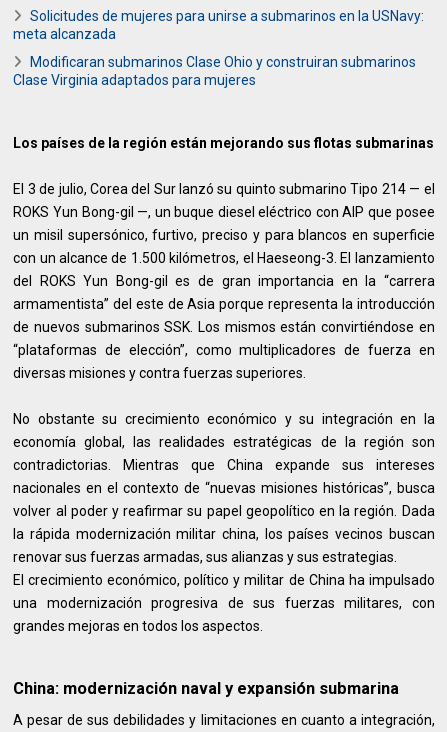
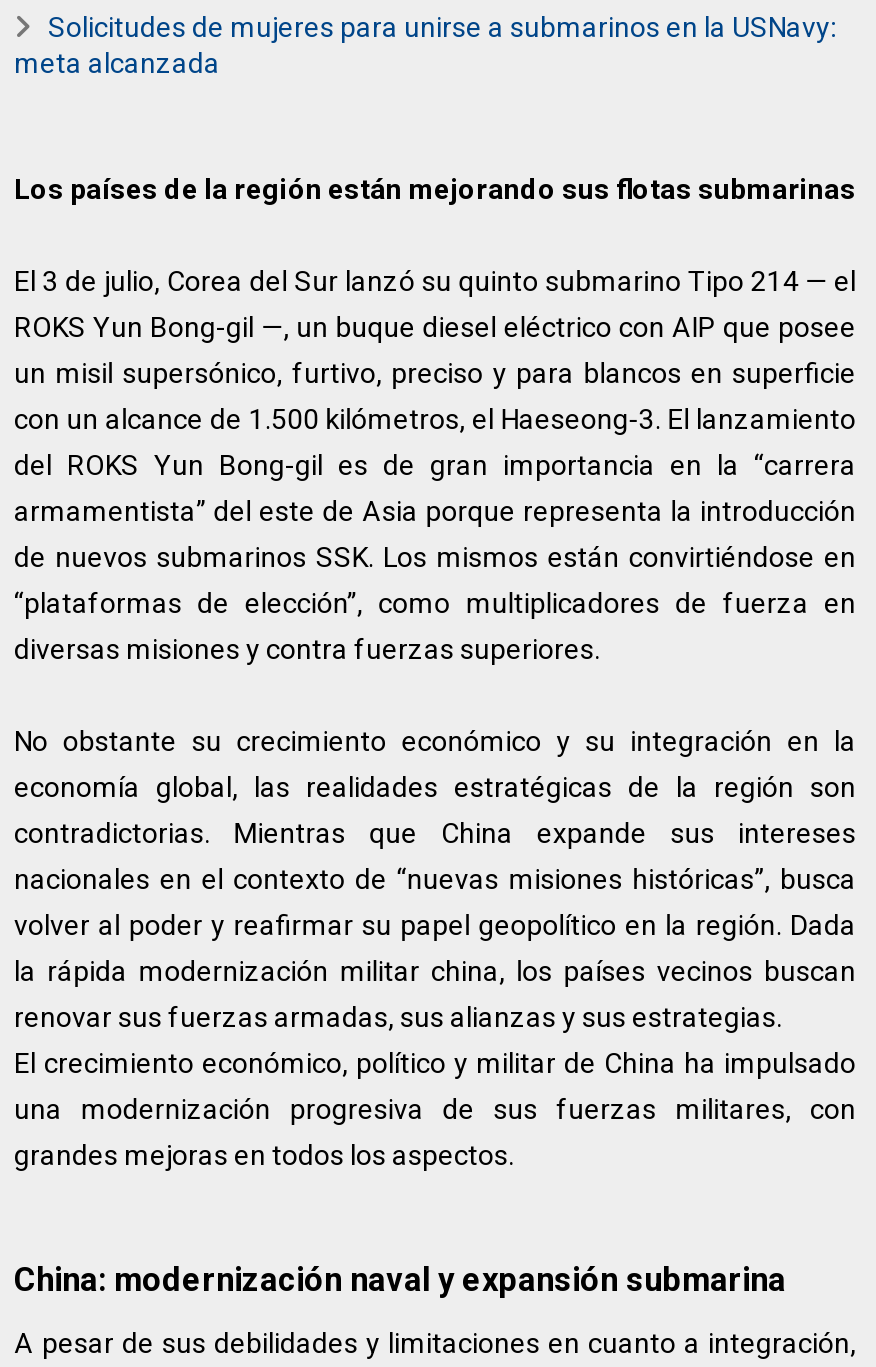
- Modificaran submarinos Clase Ohio y construiran submarinos
- Clase Virginia adaptados para mujeres
